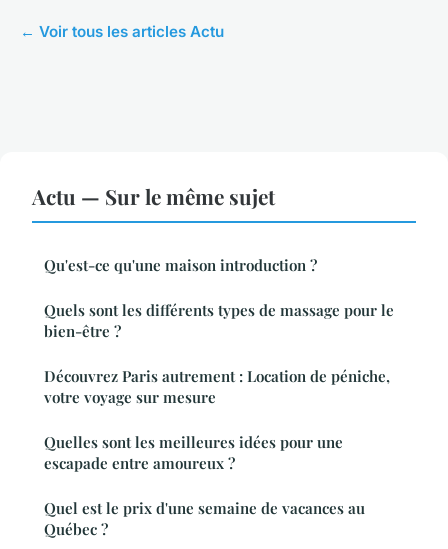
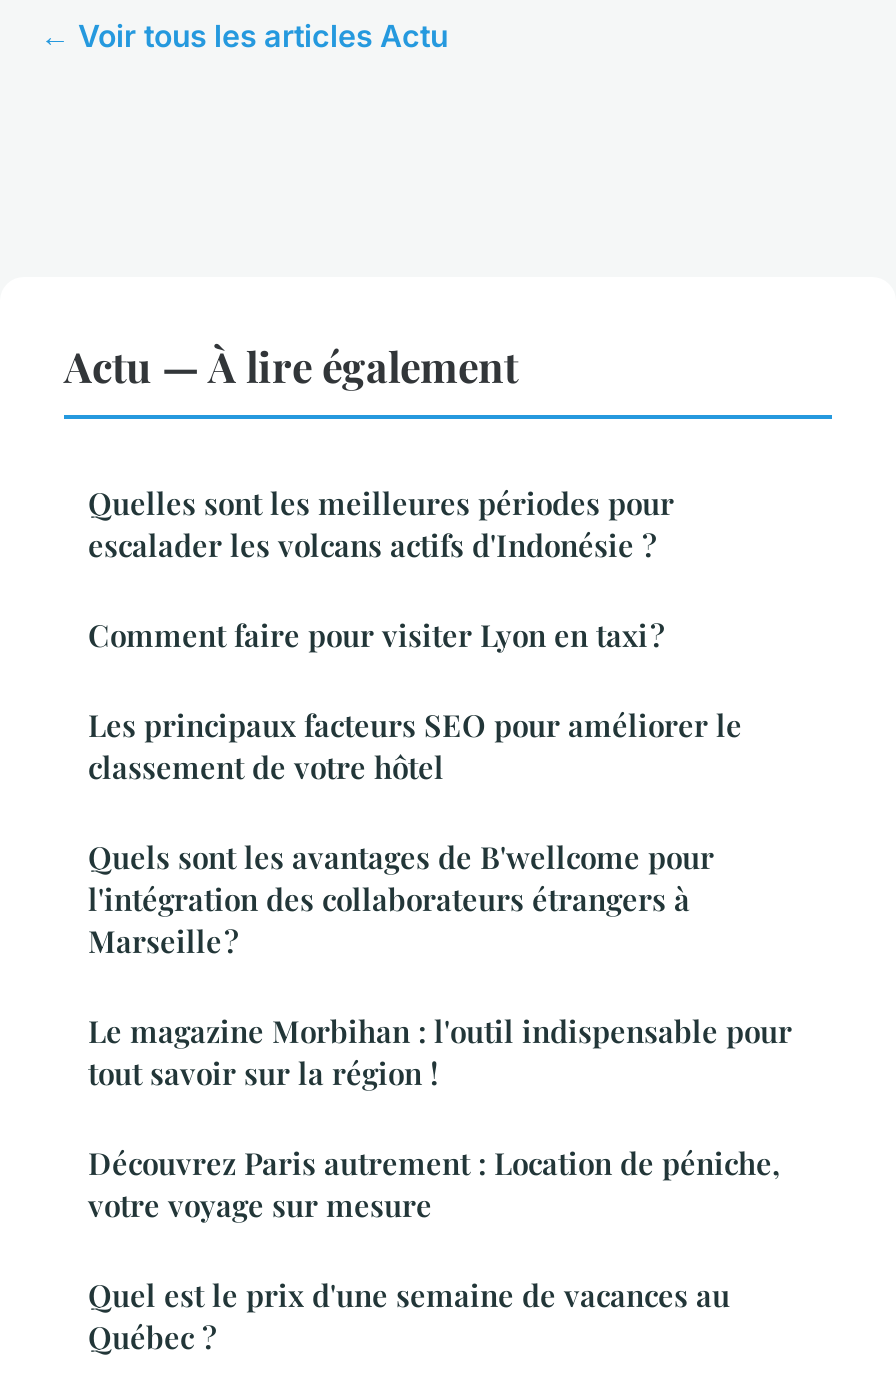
- Actu — Sur le même sujet
- Qu'est-ce qu'une maison introduction ?
- Quels sont les différents types de massage pour le
- bien-être ?
+ Actu — À lire également
+ Quelles sont les meilleures périodes pour
+ escalader les volcans actifs d'Indonésie ?
+ Comment faire pour visiter Lyon en taxi ?
+ Les principaux facteurs SEO pour améliorer le
+ classement de votre hôtel
+ Quels sont les avantages de B'wellcome pour
+ l'intégration des collaborateurs étrangers à
+ Marseille ?
+ Le magazine Morbihan : l'outil indispensable pour
+ tout savoir sur la région !

moved down: Découvrez Paris autrement : Location de péniche, | votre voyage sur mesure

- Quelles sont les meilleures idées pour une
- escapade entre amoureux ?
